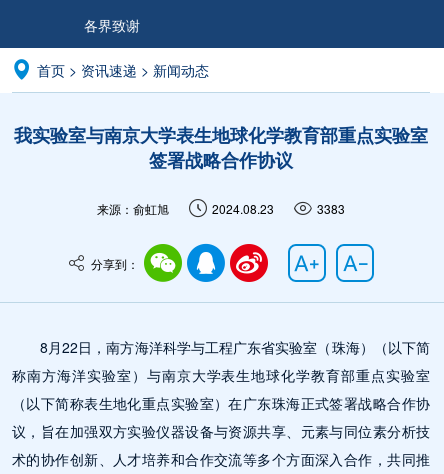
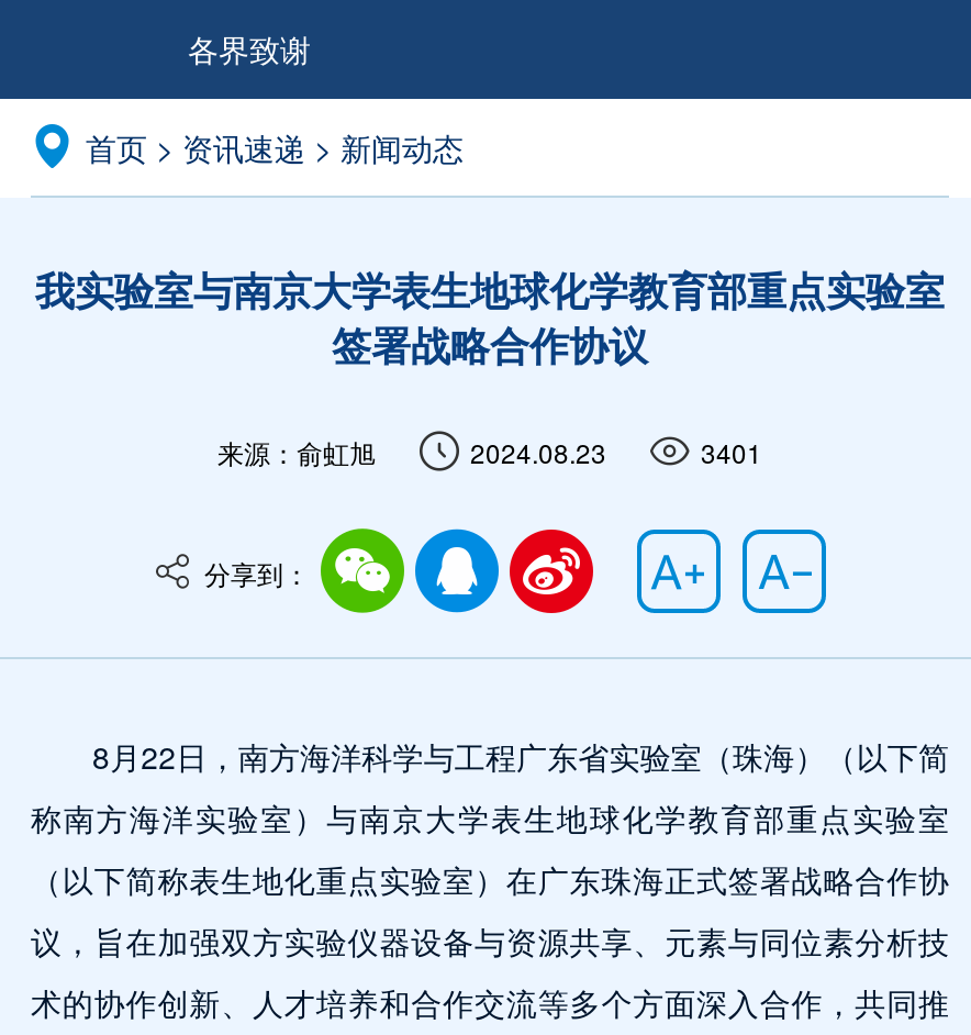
- 3383
+ 3401
